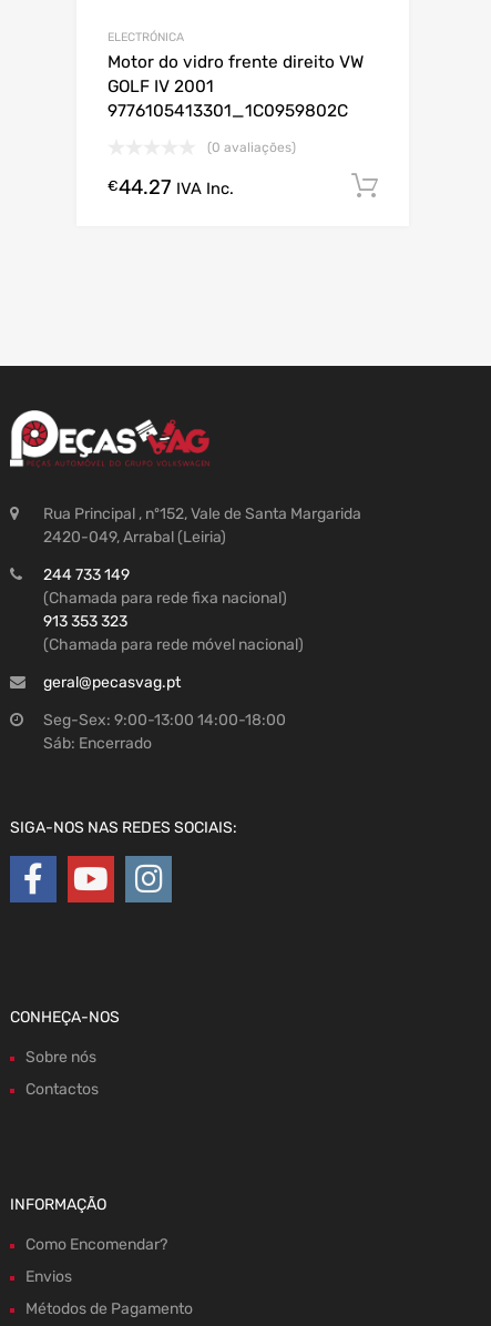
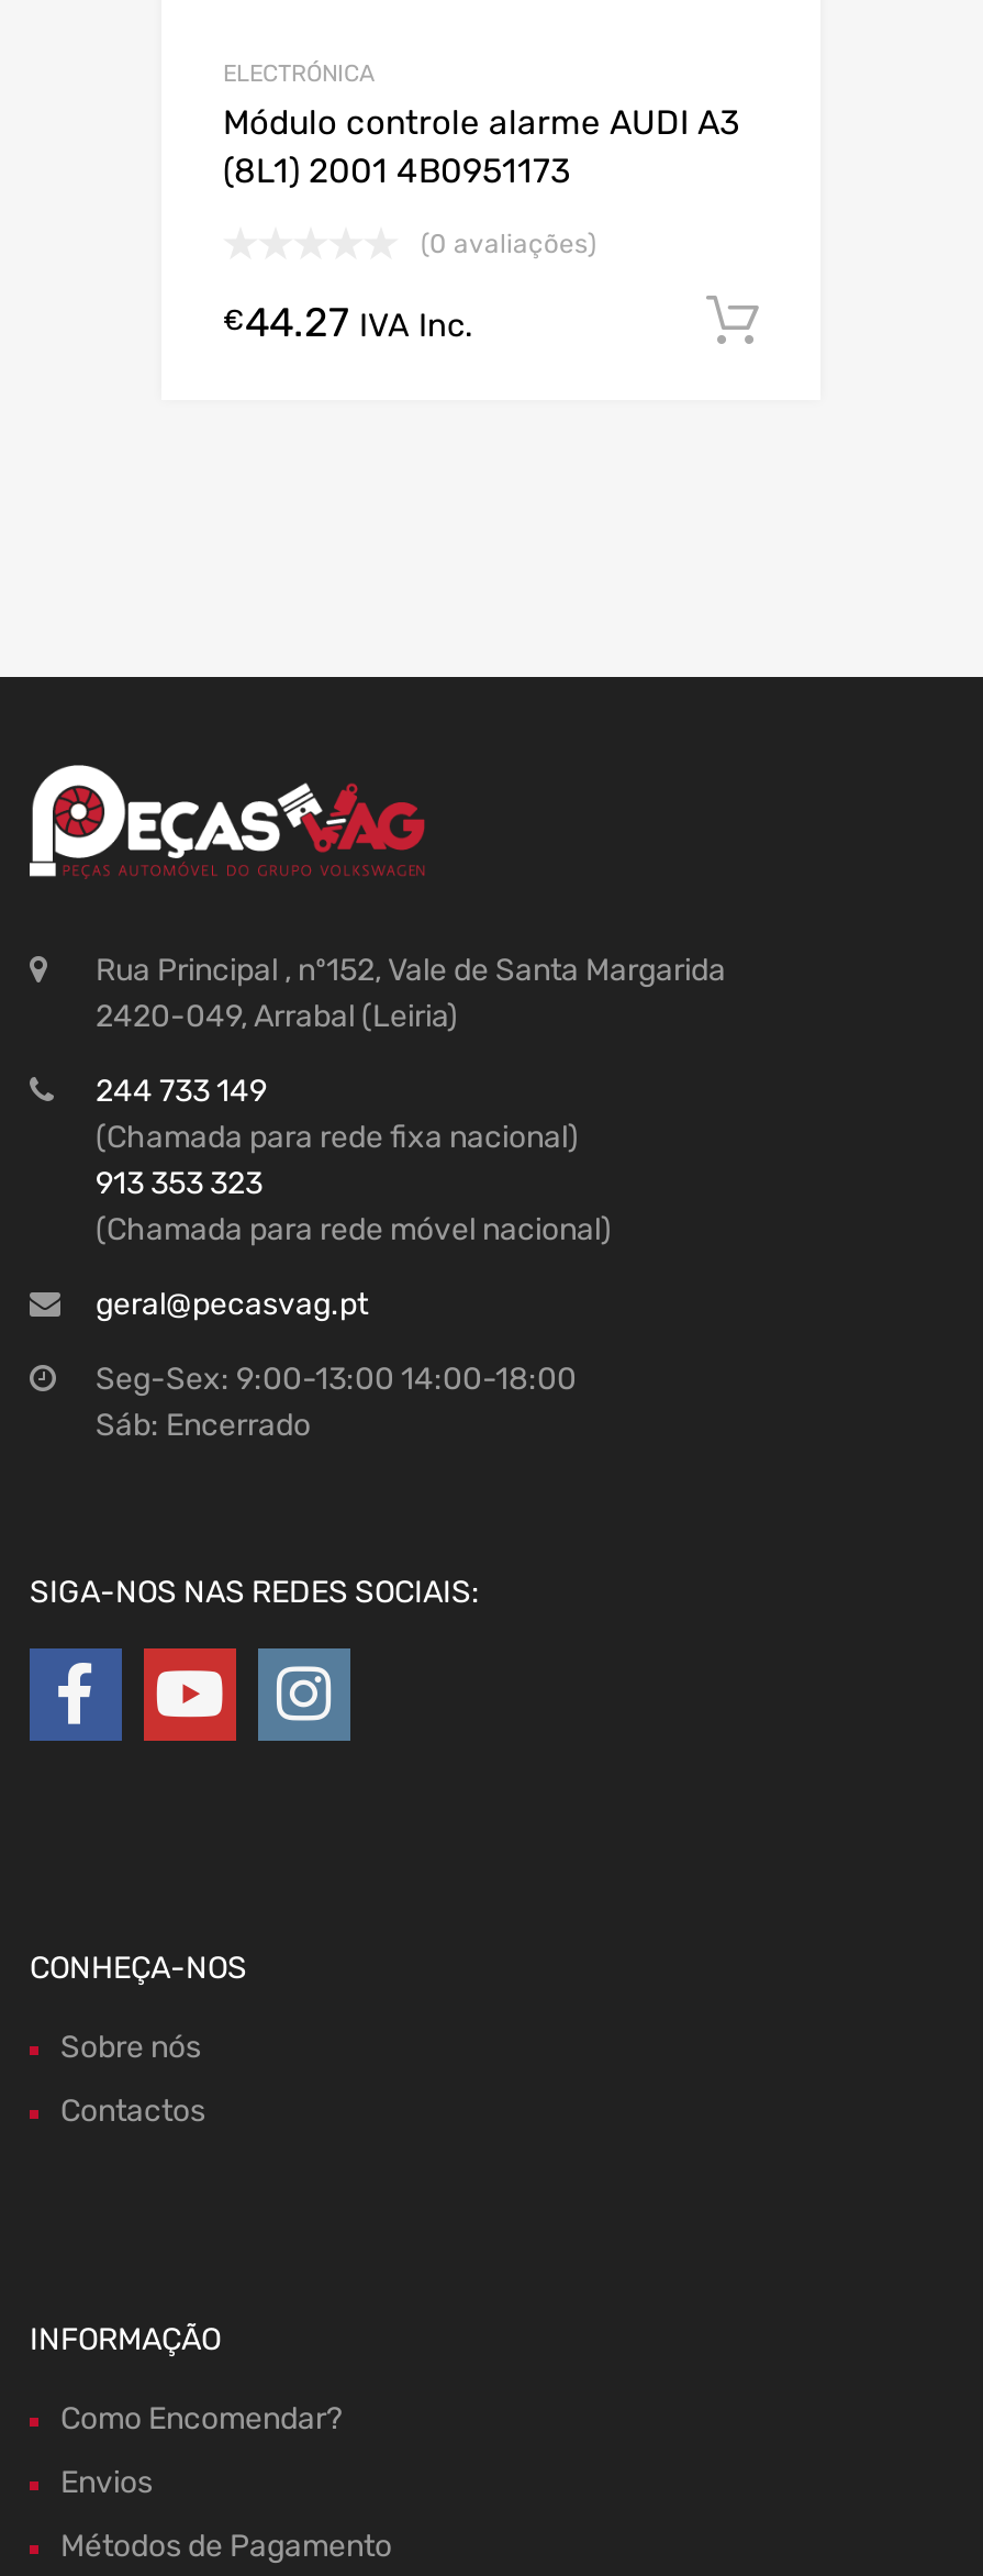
- Motor do vidro frente direito VW
- GOLF IV 2001
- 9776105413301_1C0959802C
+ Módulo controle alarme AUDI A3
+ (8L1) 2001 4B0951173
